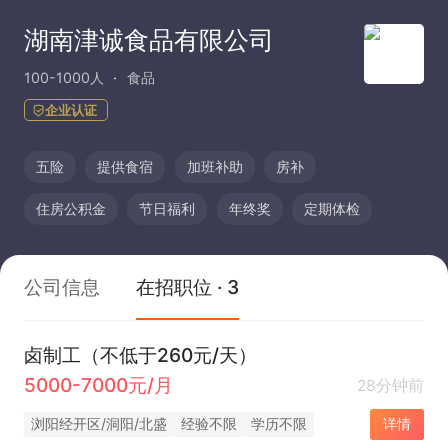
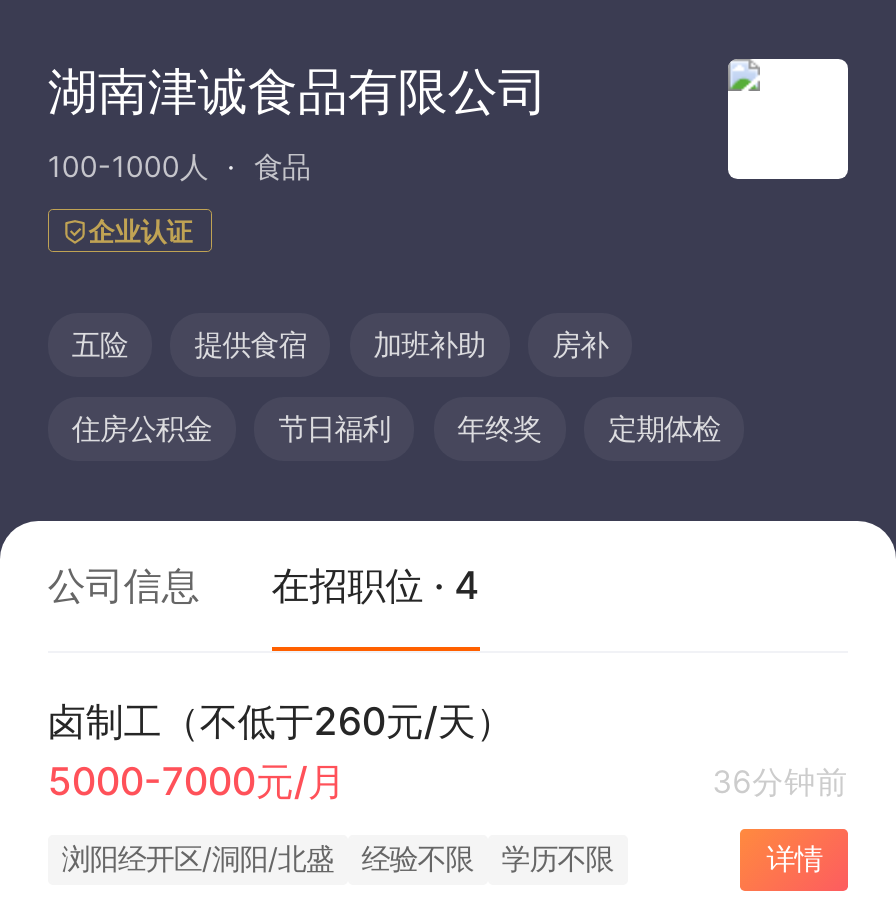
- 公司信息 在招职位 · 3
+ 公司信息 在招职位 · 4

- 28分钟前
+ 36分钟前
